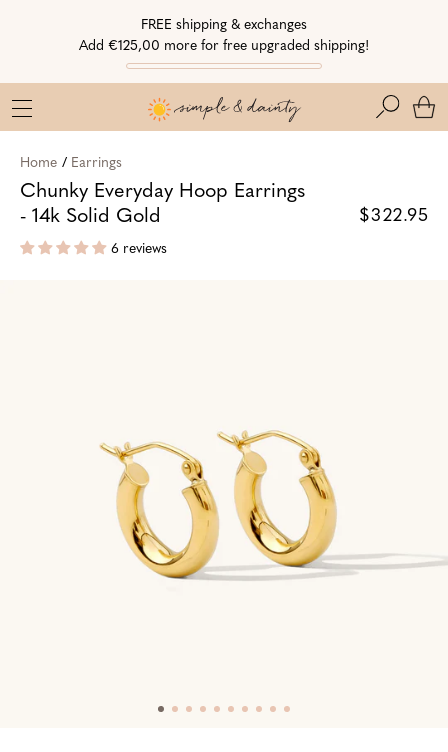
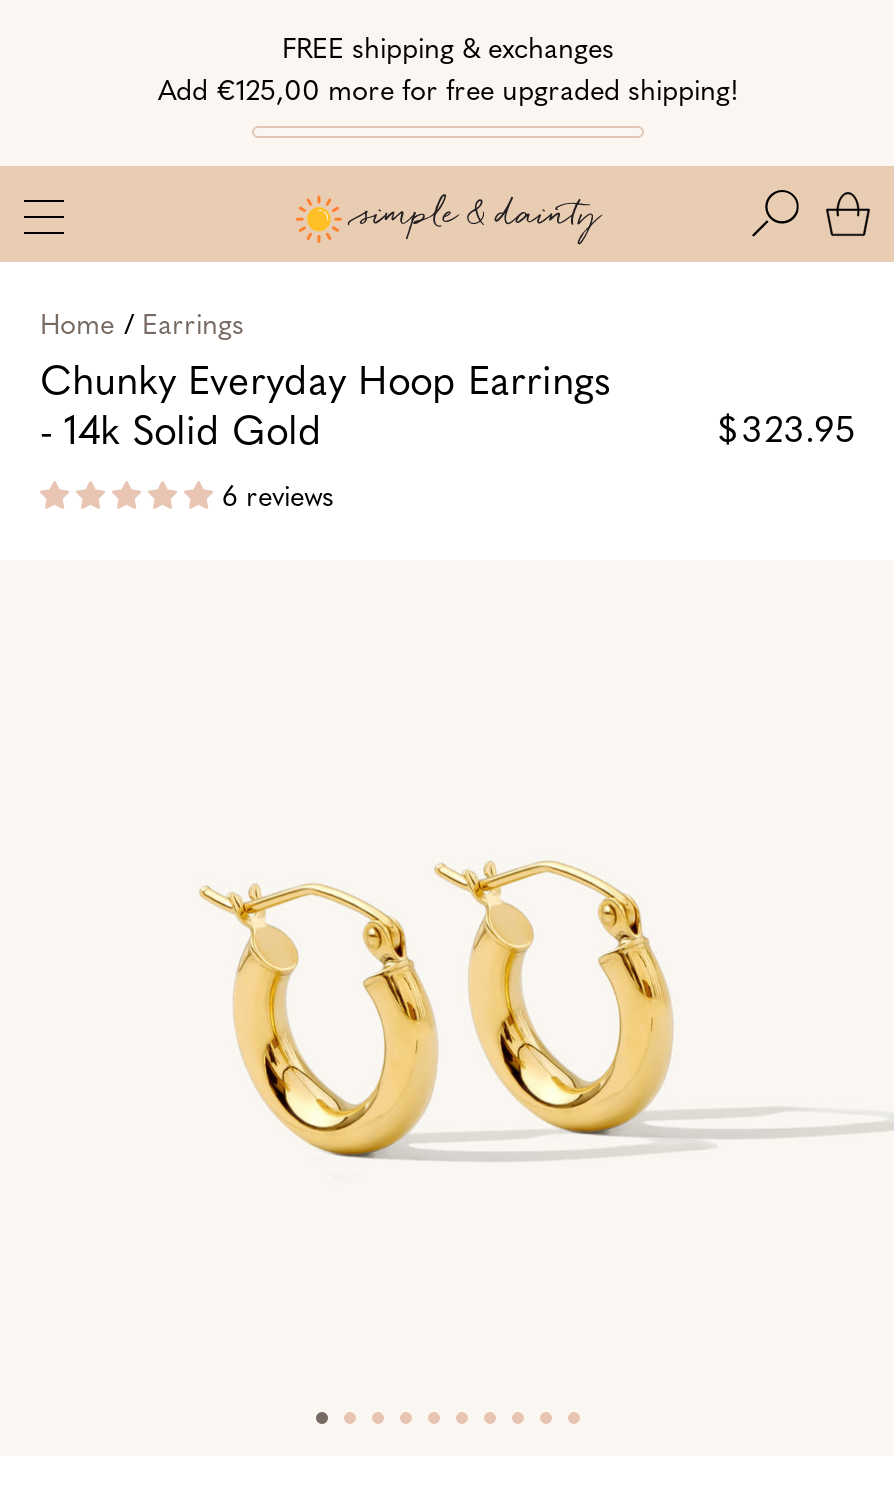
- $322.95
+ $323.95
